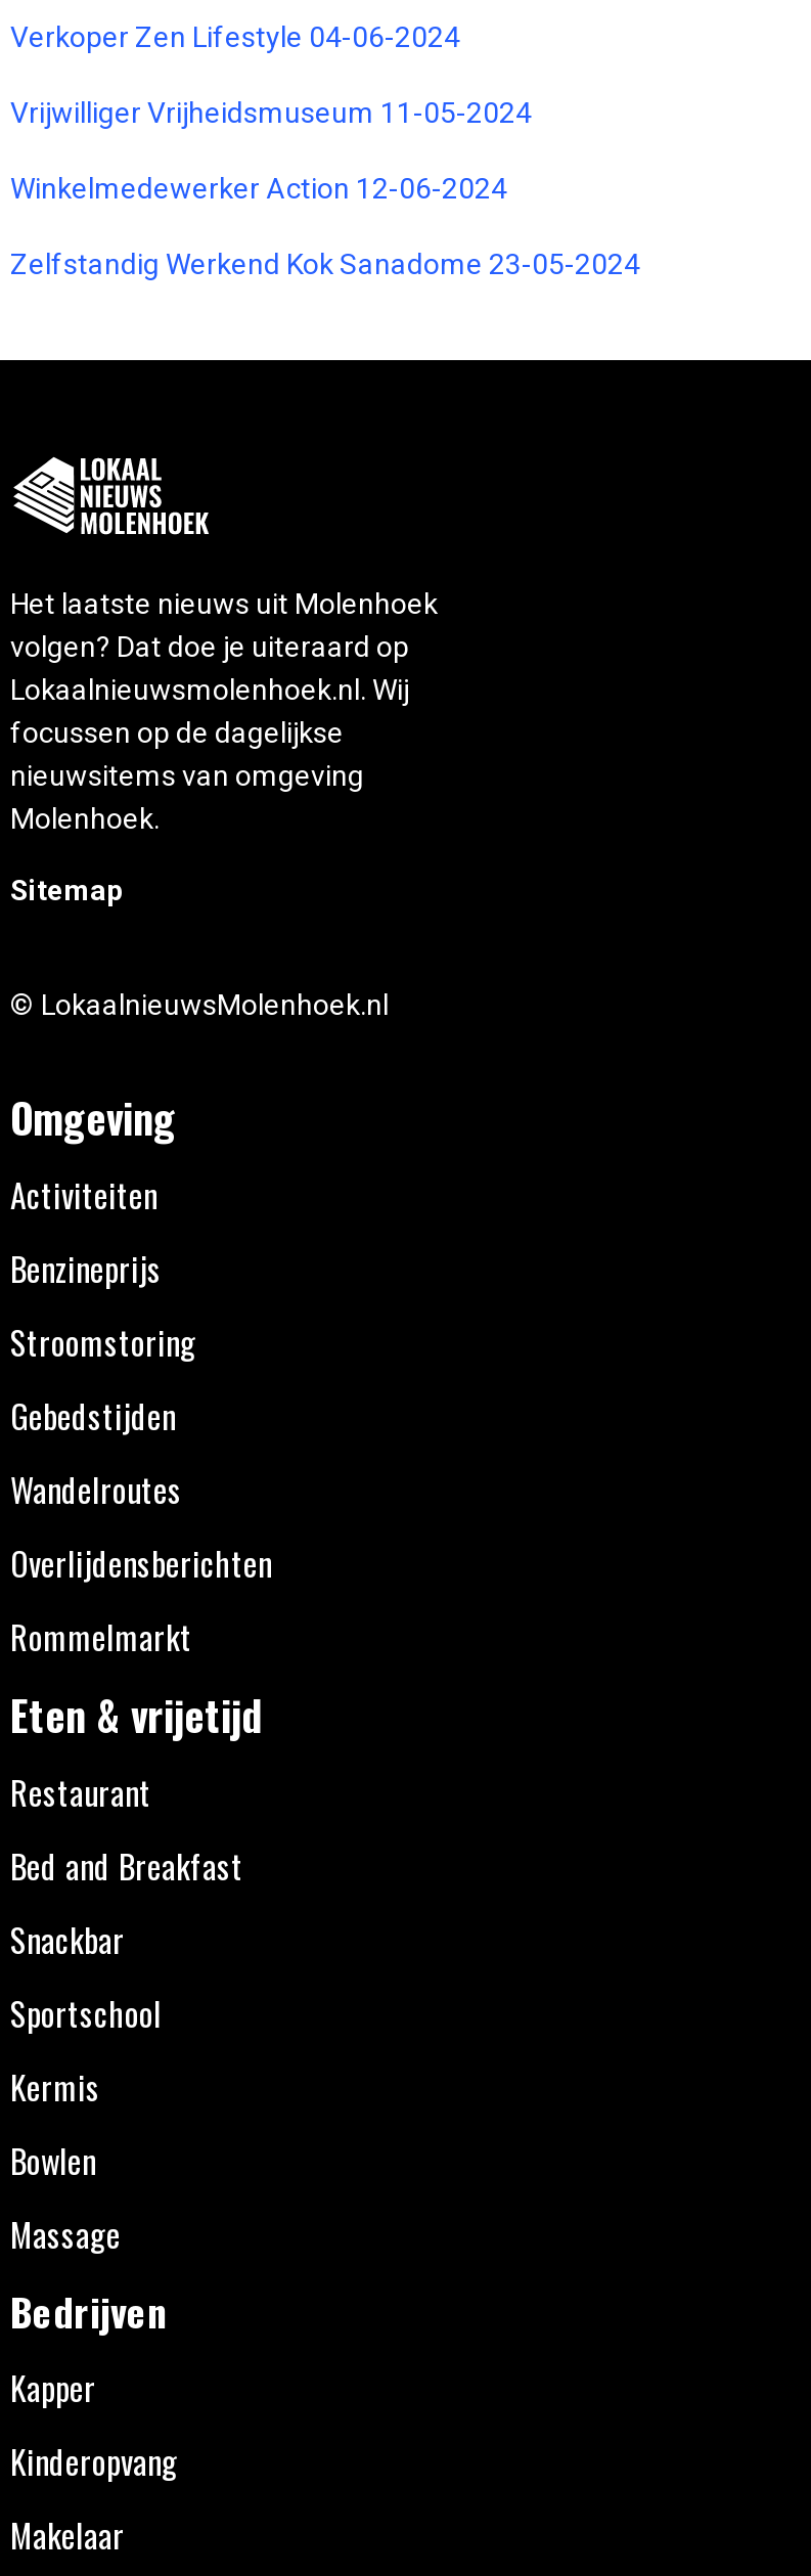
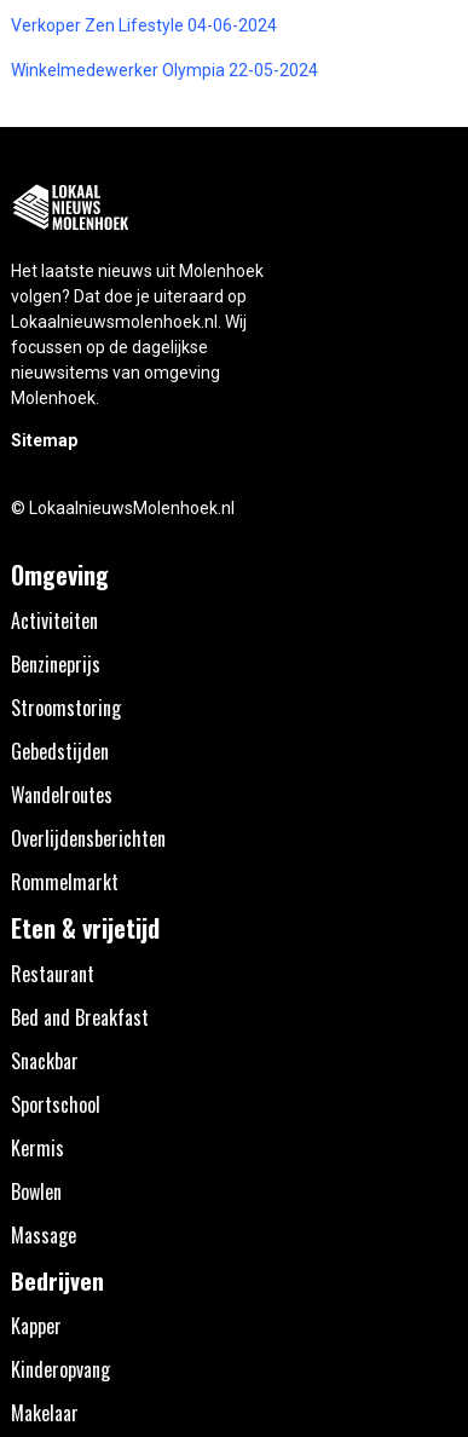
- Vrijwilliger Vrijheidsmuseum 11-05-2024
- Winkelmedewerker Action 12-06-2024
- Zelfstandig Werkend Kok Sanadome 23-05-2024
+ Winkelmedewerker Olympia 22-05-2024
